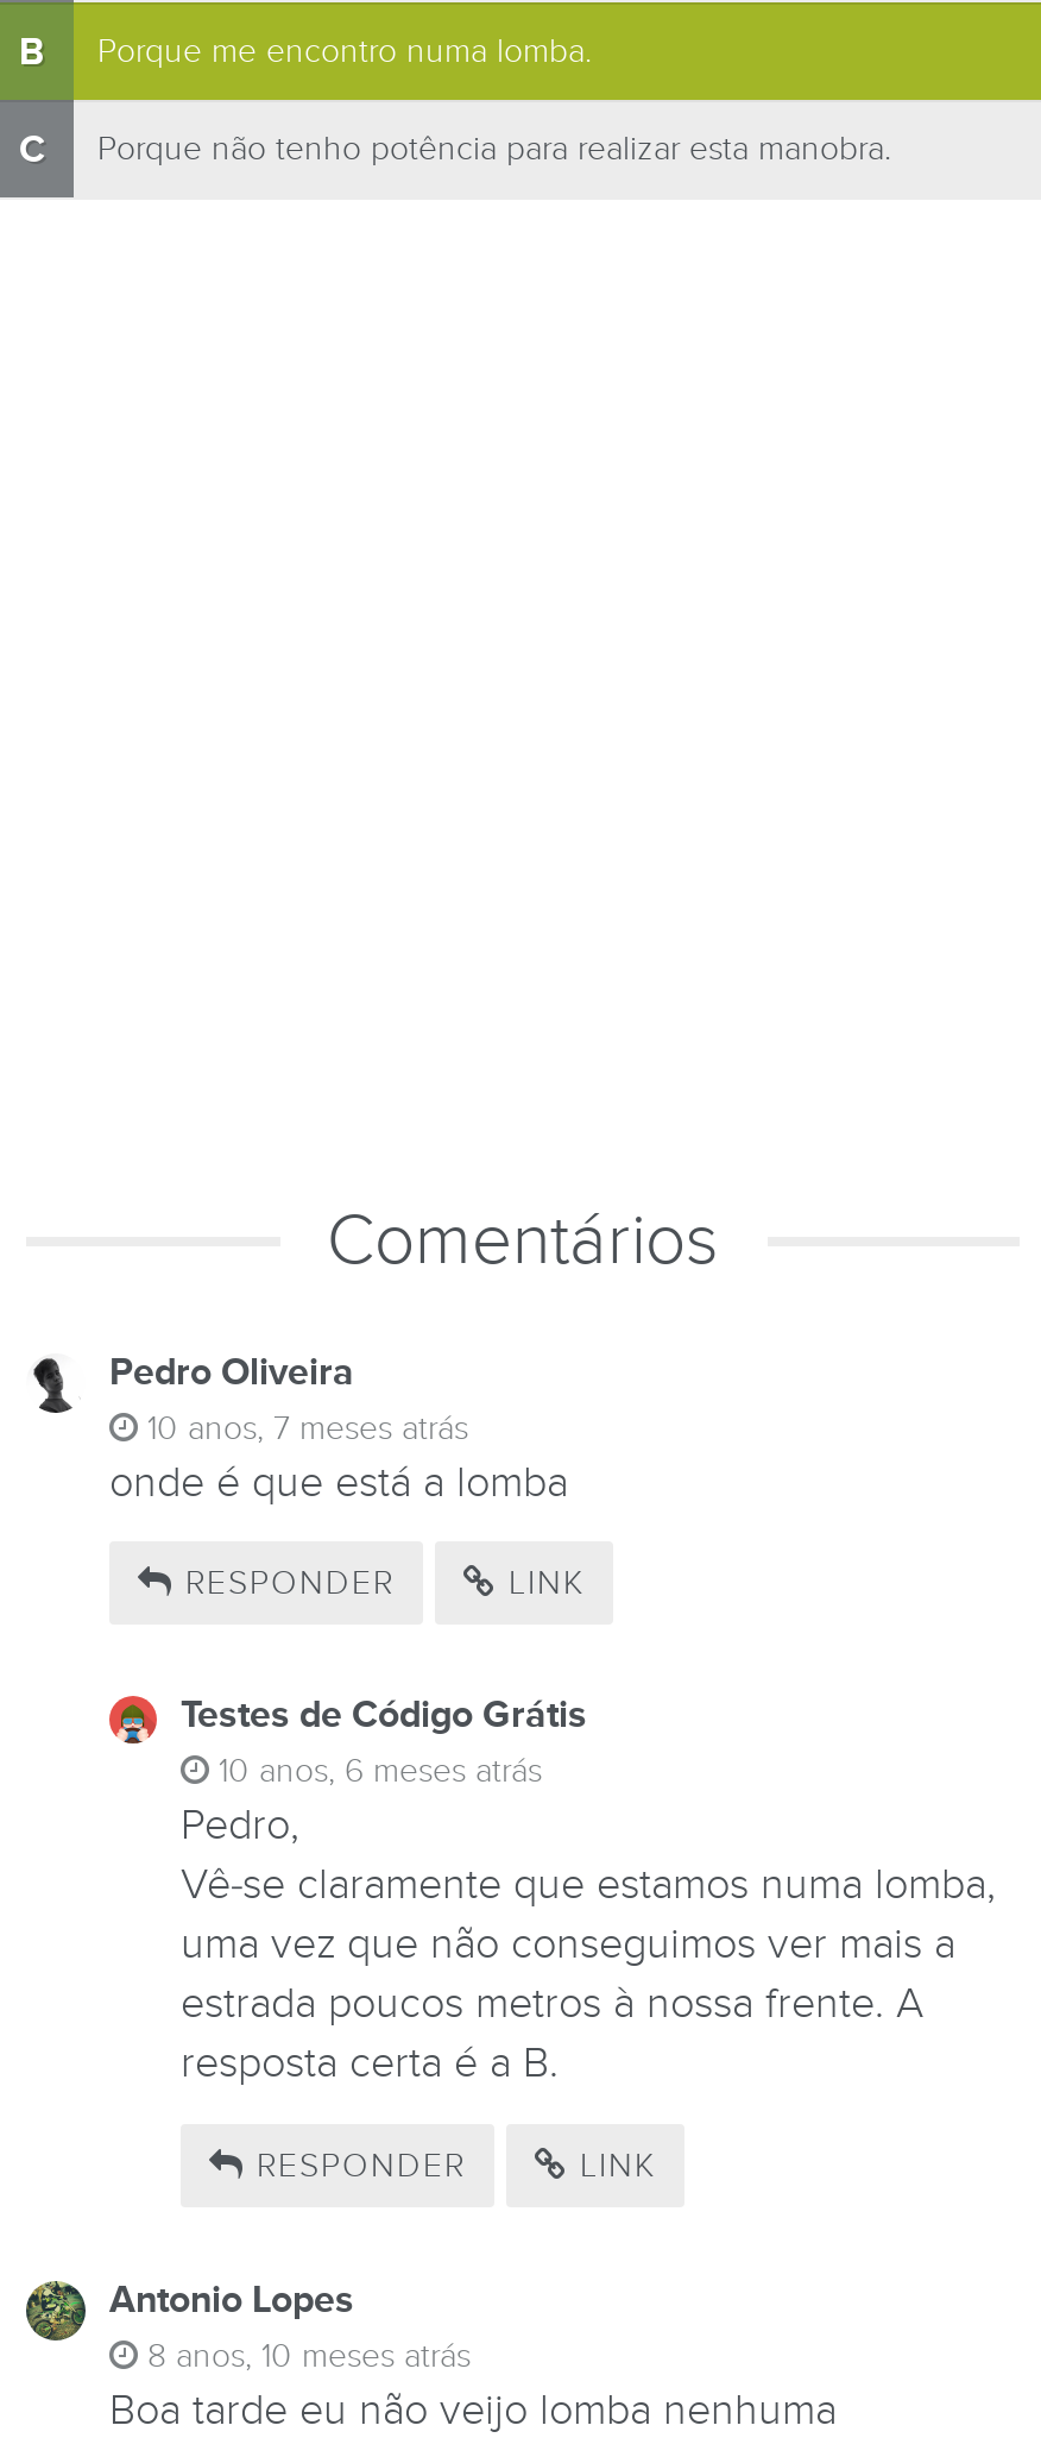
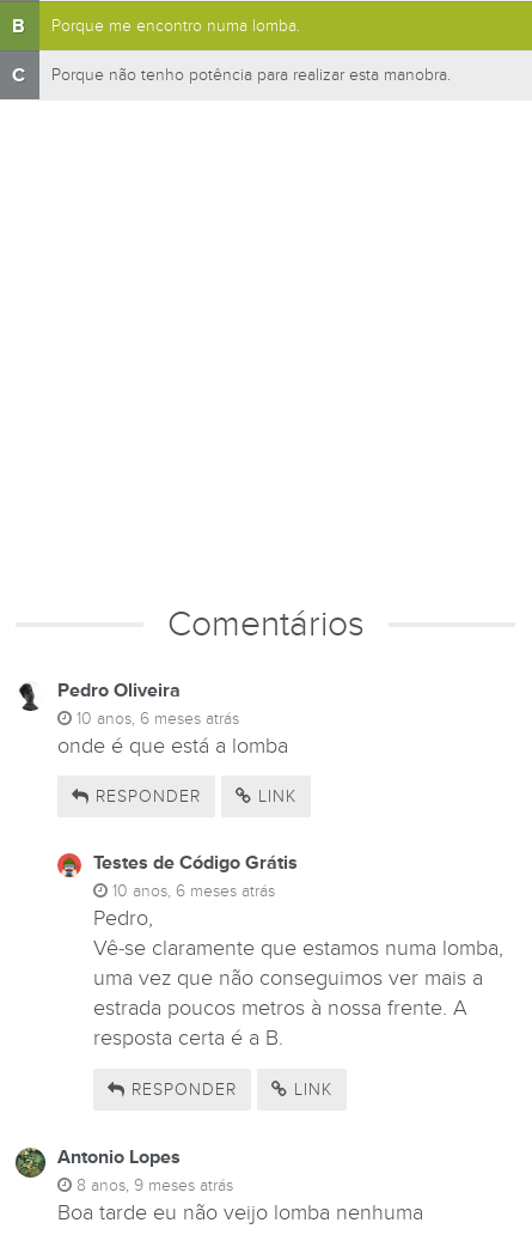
- 10 anos, 7 meses atrás
+ 10 anos, 6 meses atrás

- 8 anos, 10 meses atrás
+ 8 anos, 9 meses atrás
